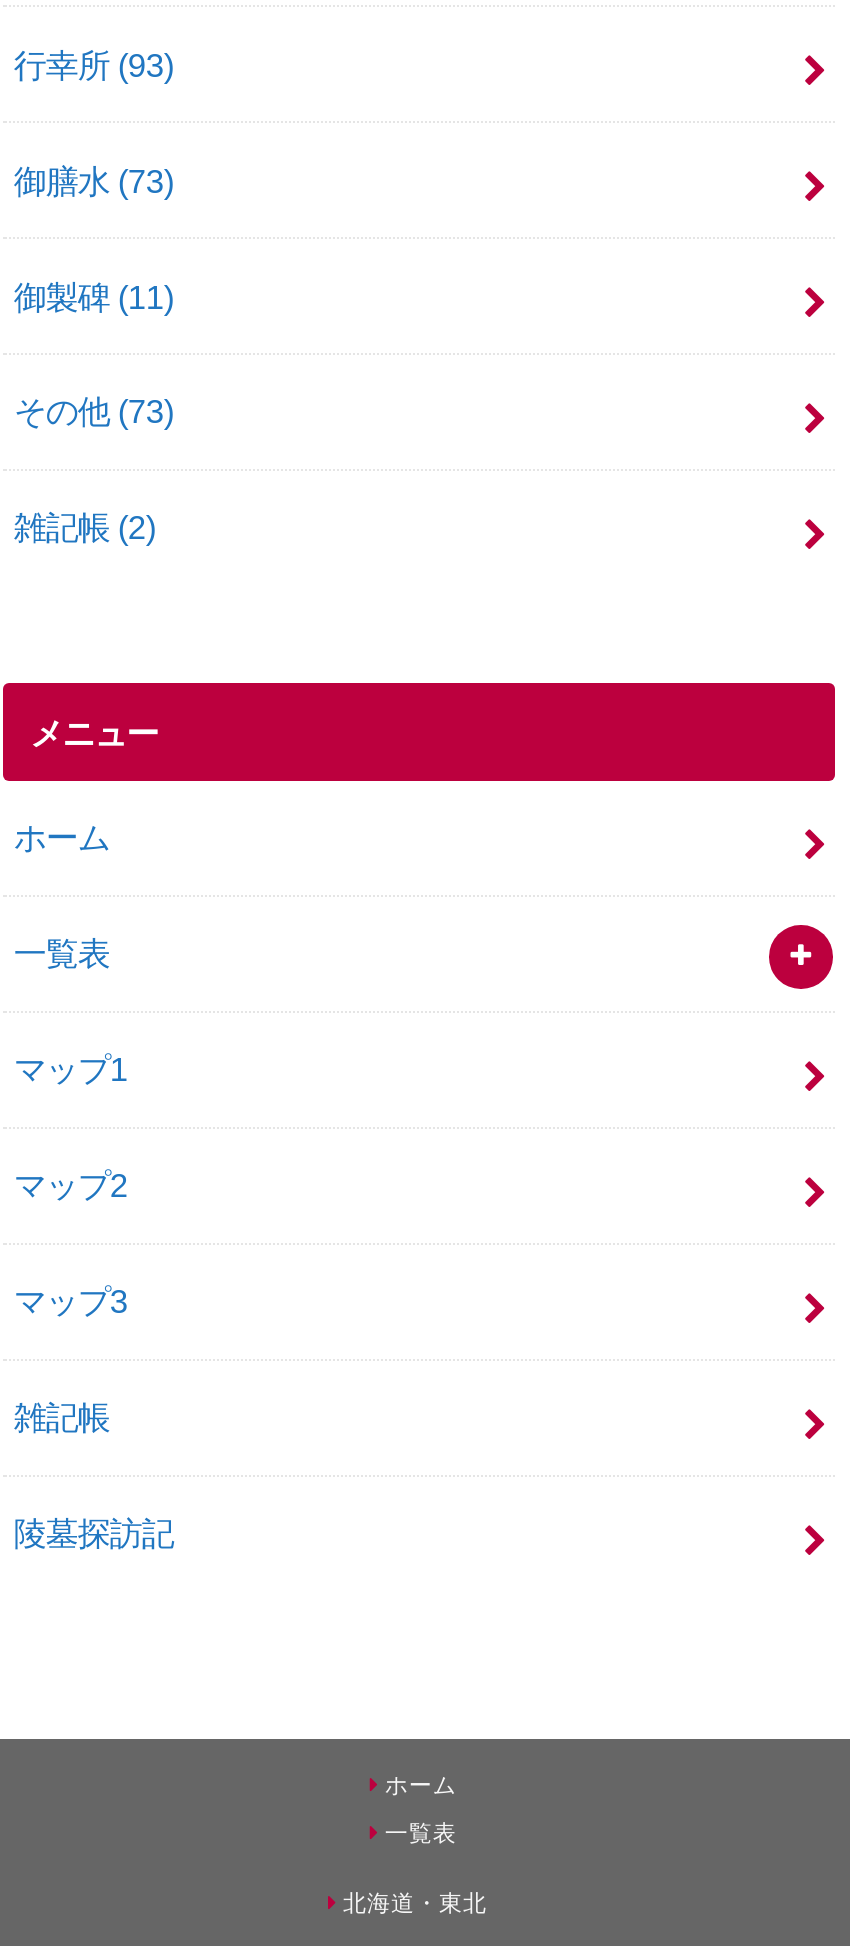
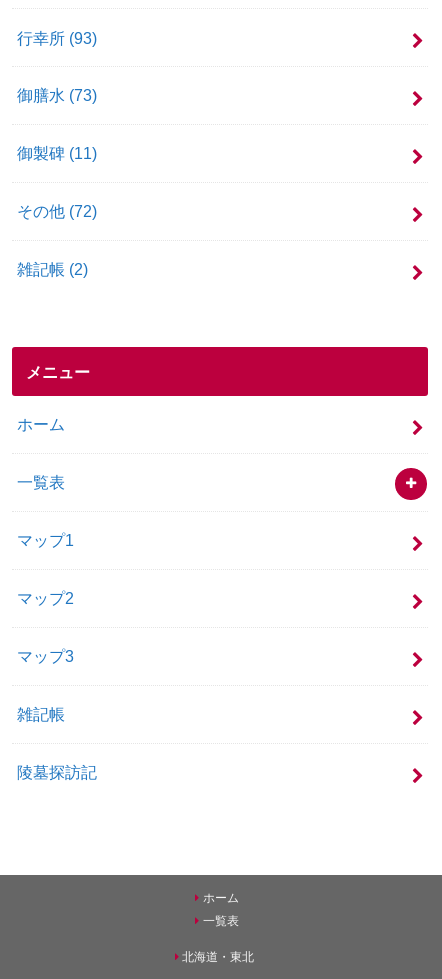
- その他(73)
+ その他(72)
